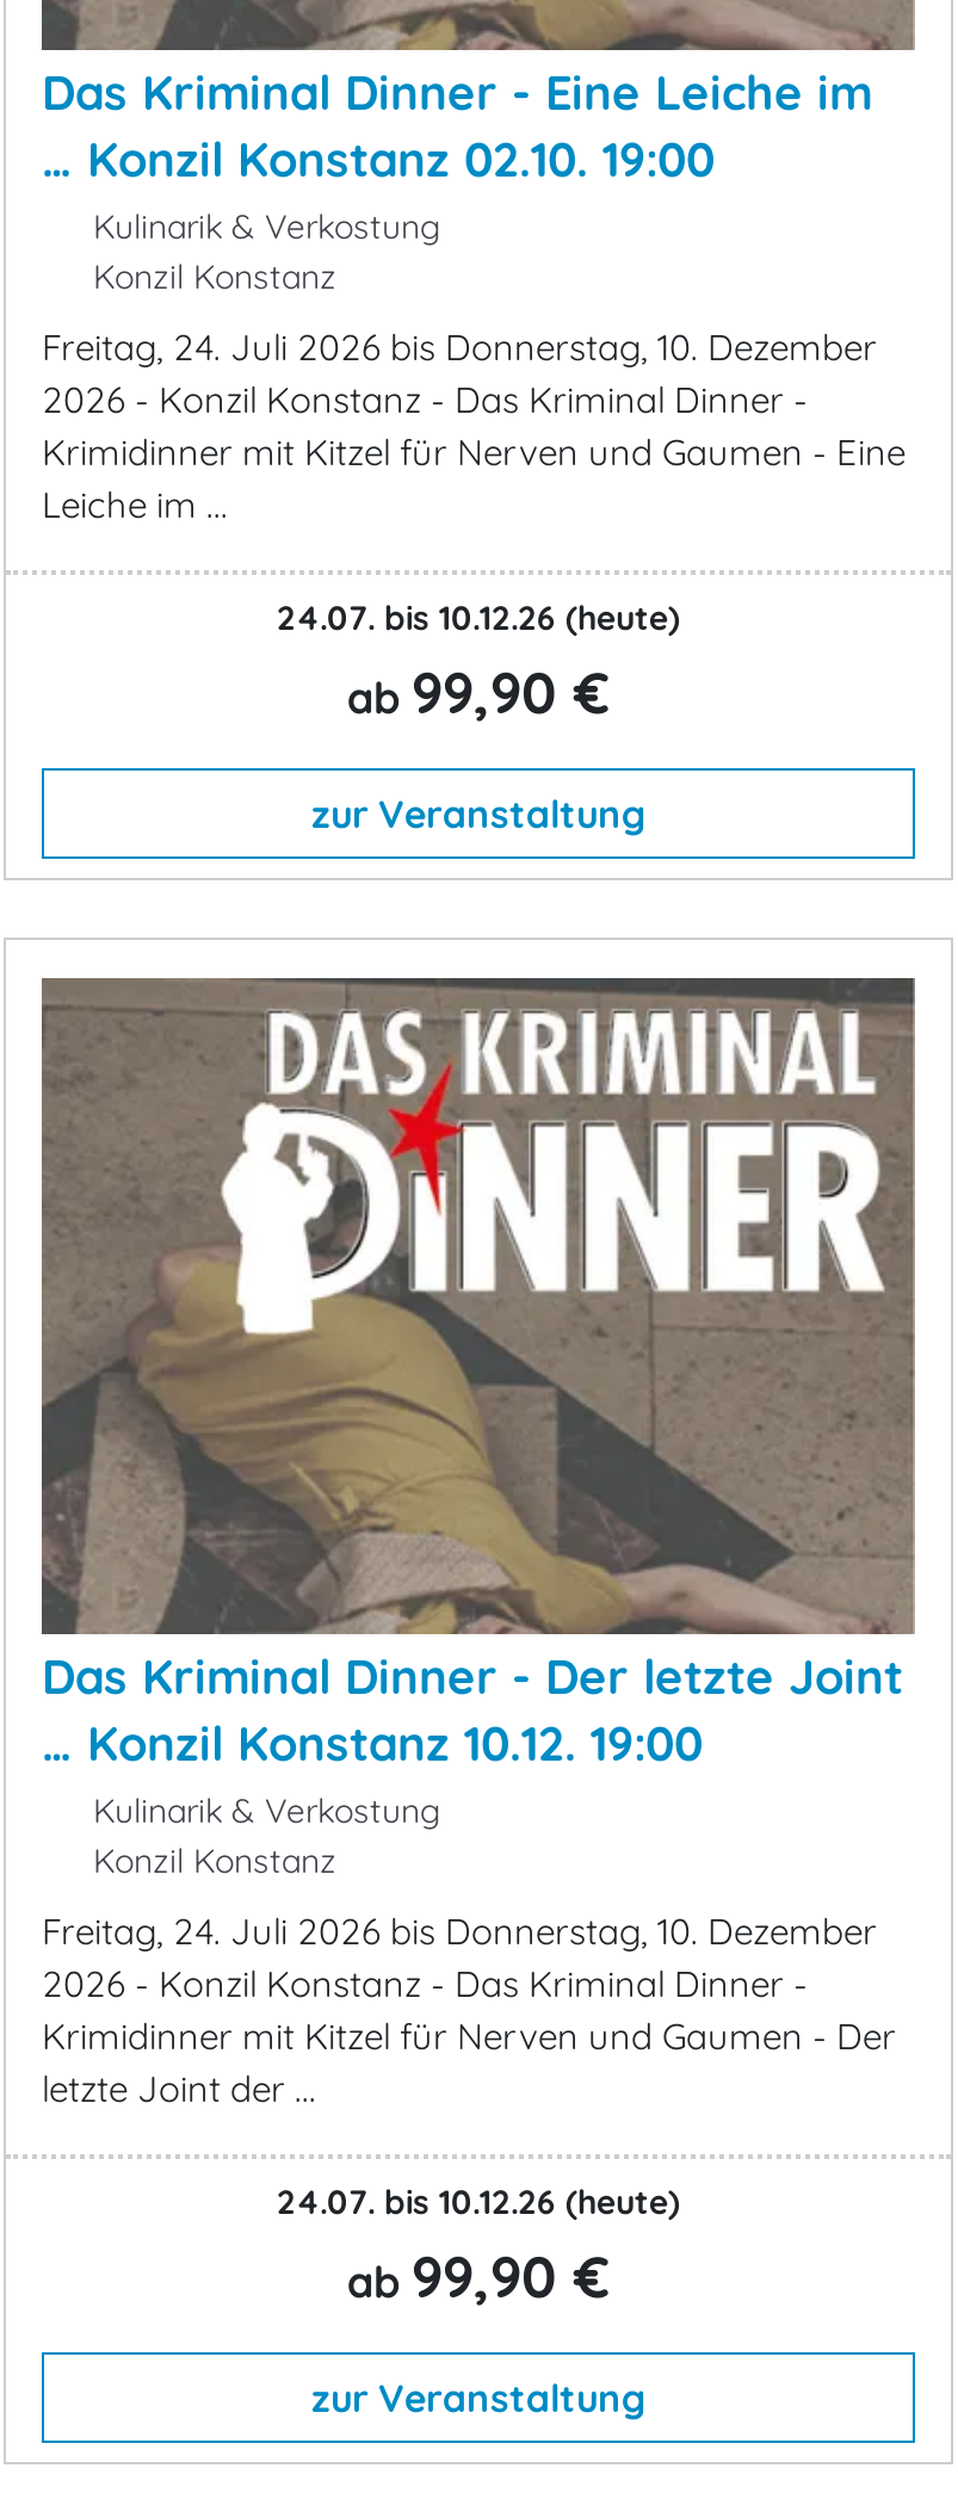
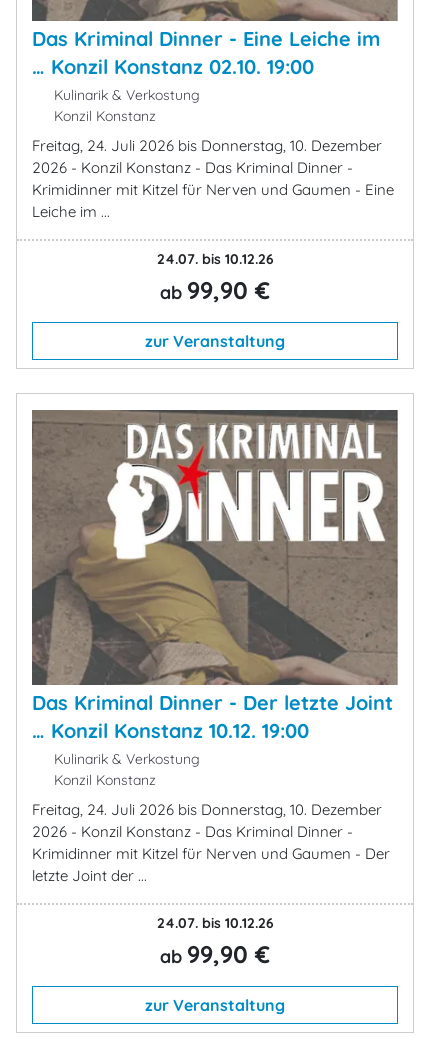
- 24.07. bis 10.12.26 (heute)
+ 24.07. bis 10.12.26

- 24.07. bis 10.12.26 (heute)
+ 24.07. bis 10.12.26
